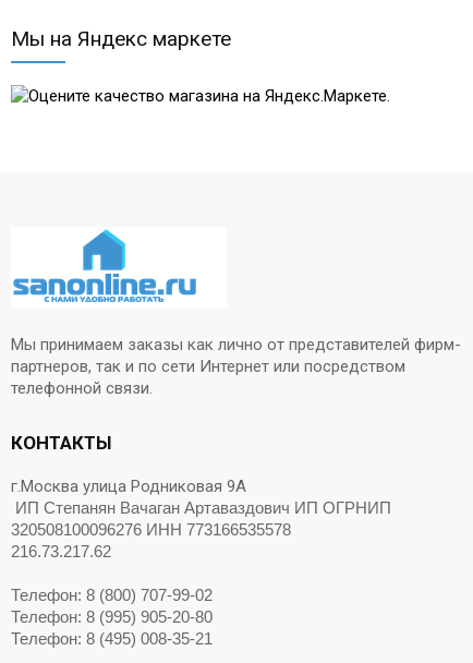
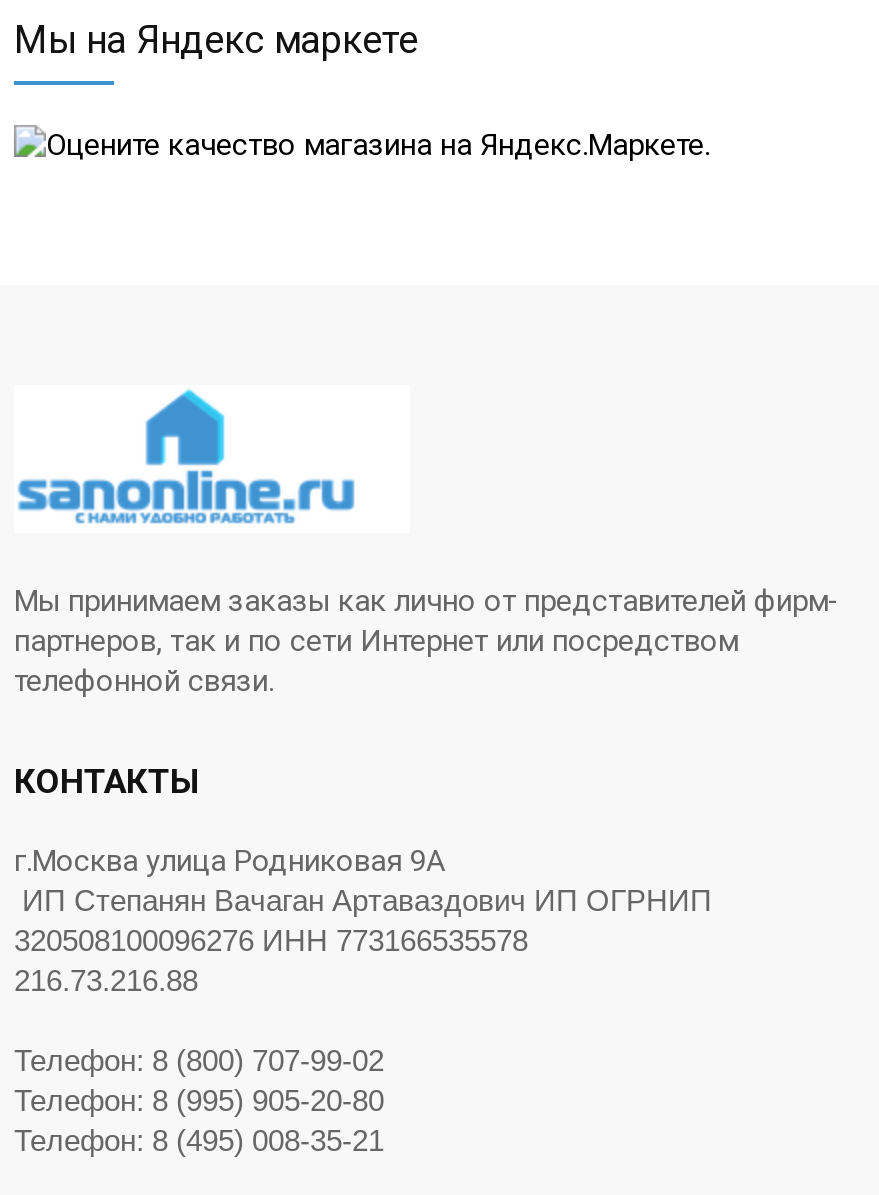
- 216.73.217.62
+ 216.73.216.88
